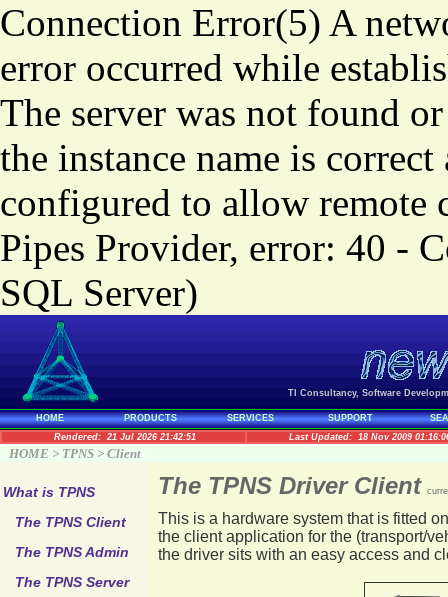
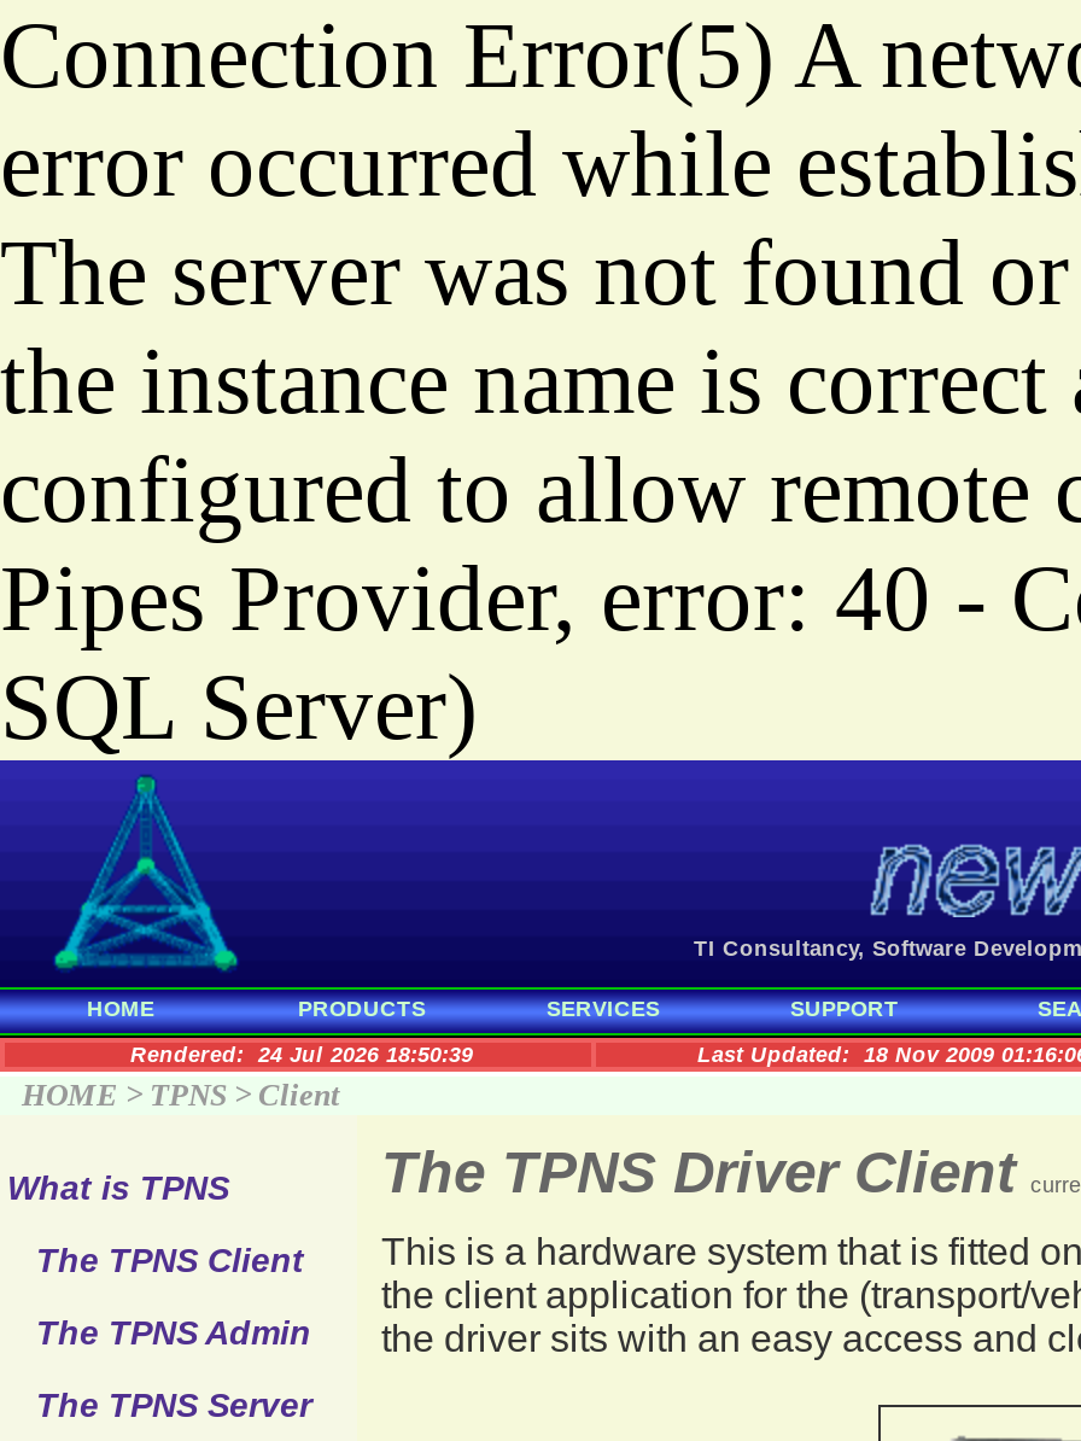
- Rendered: 21 Jul 2026 21:42:51
+ Rendered: 24 Jul 2026 18:50:39
